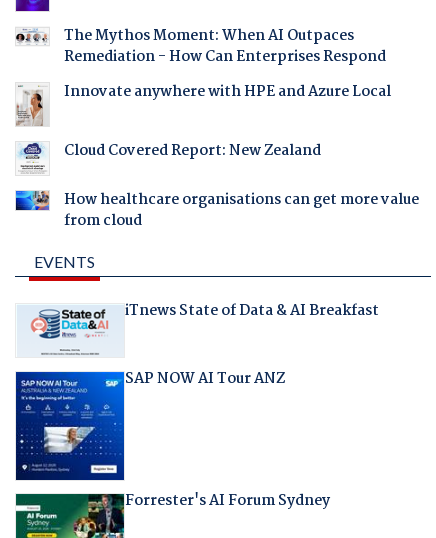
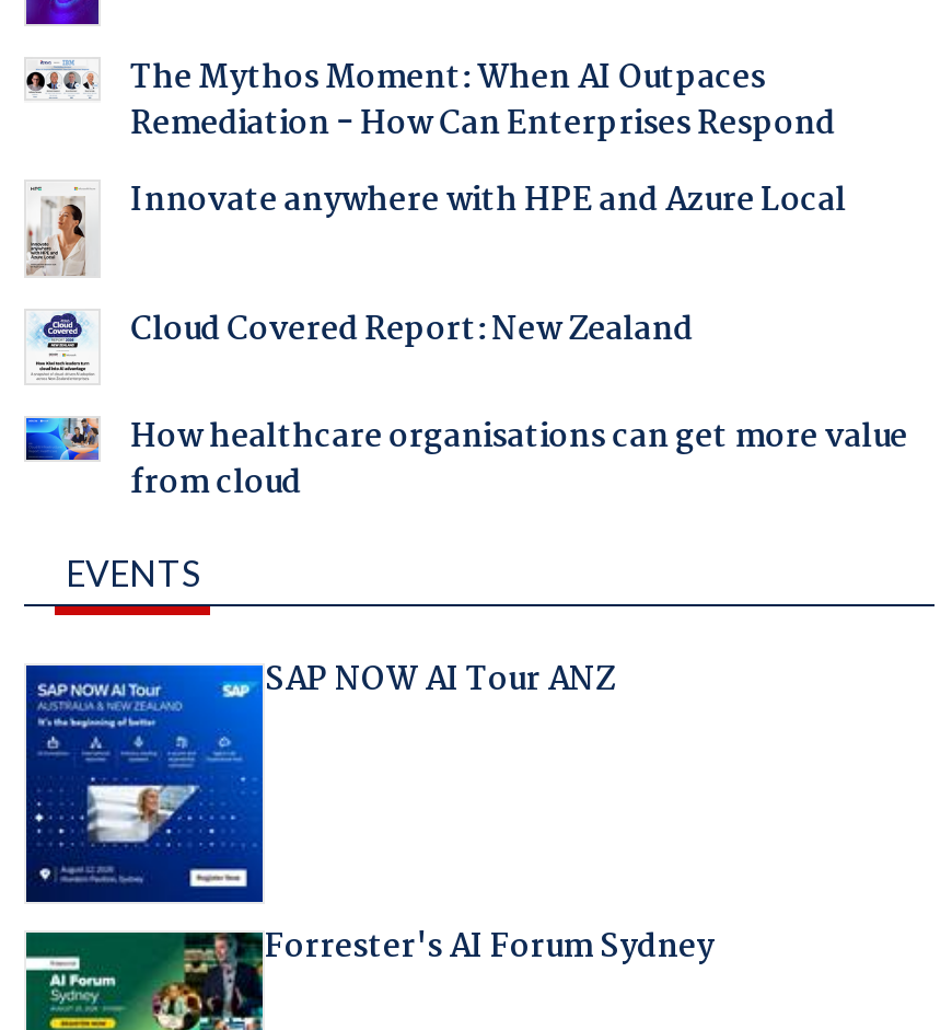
- [image]
- iTnews State of Data & AI Breakfast
